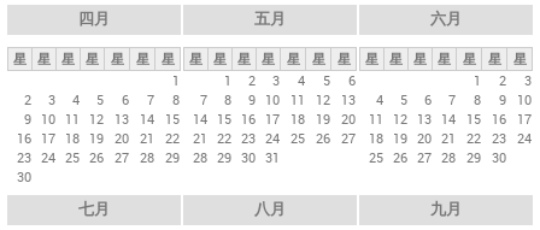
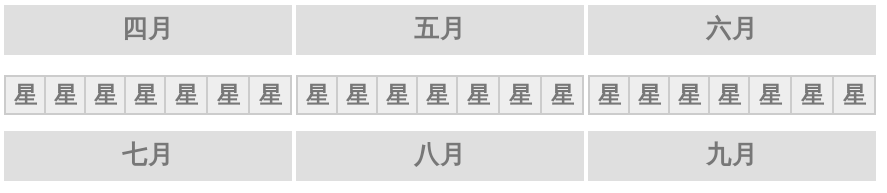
- 1
- 2
- 3
- 4
- 5
- 6
- 7
- 8
- 9 10 11 12 13 14 15
- 16 17 18 19 20 21 22
- 23 24 25 26 27 28 29
- 30

- 1
- 2
- 3
- 4
- 5
- 6
- 7
- 8
- 9 10 11 12 13
- 14 15 16 17 18 19 20
- 21 22 23 24 25 26 27
- 28 29 30 31

- 1
- 2
- 3
- 4
- 5
- 6
- 7
- 8
- 9 10
- 11 12 13 14 15 16 17
- 18 19 20 21 22 23 24
- 25 26 27 28 29 30
